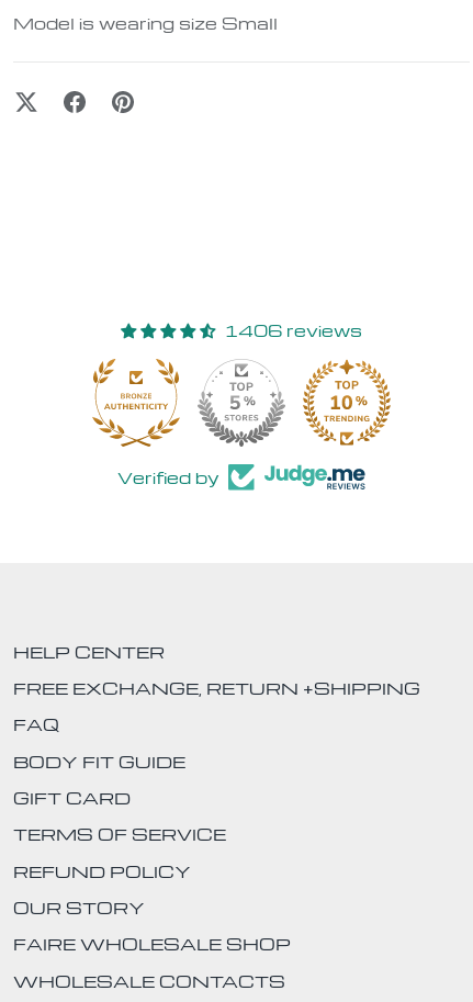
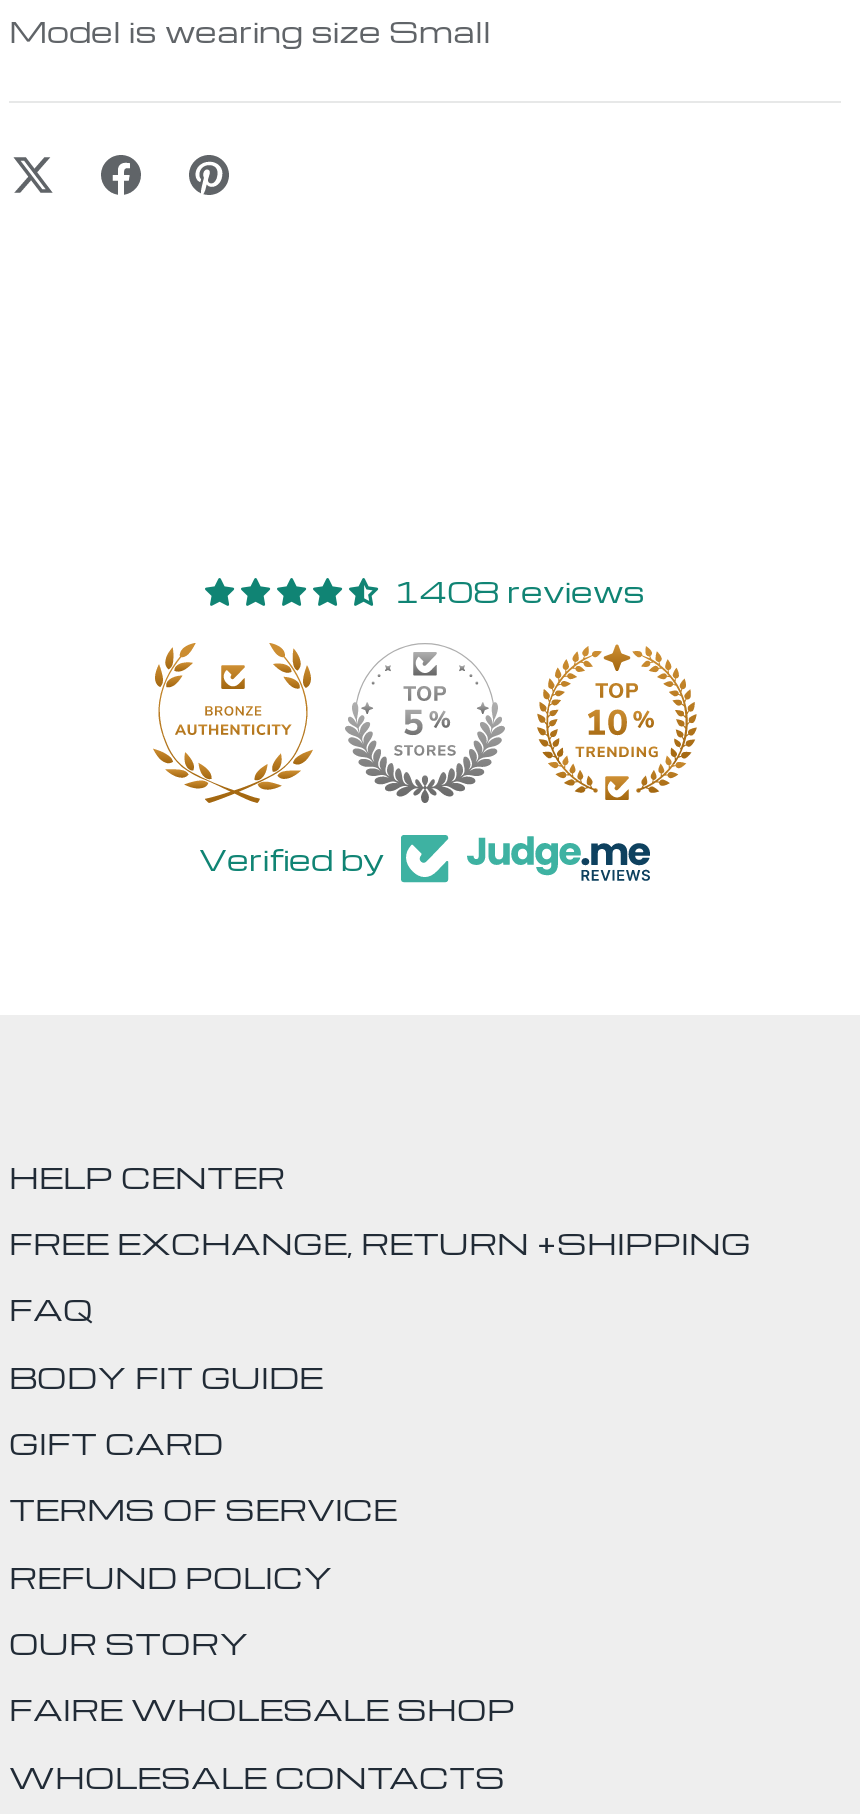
- 1406 reviews
+ 1408 reviews
